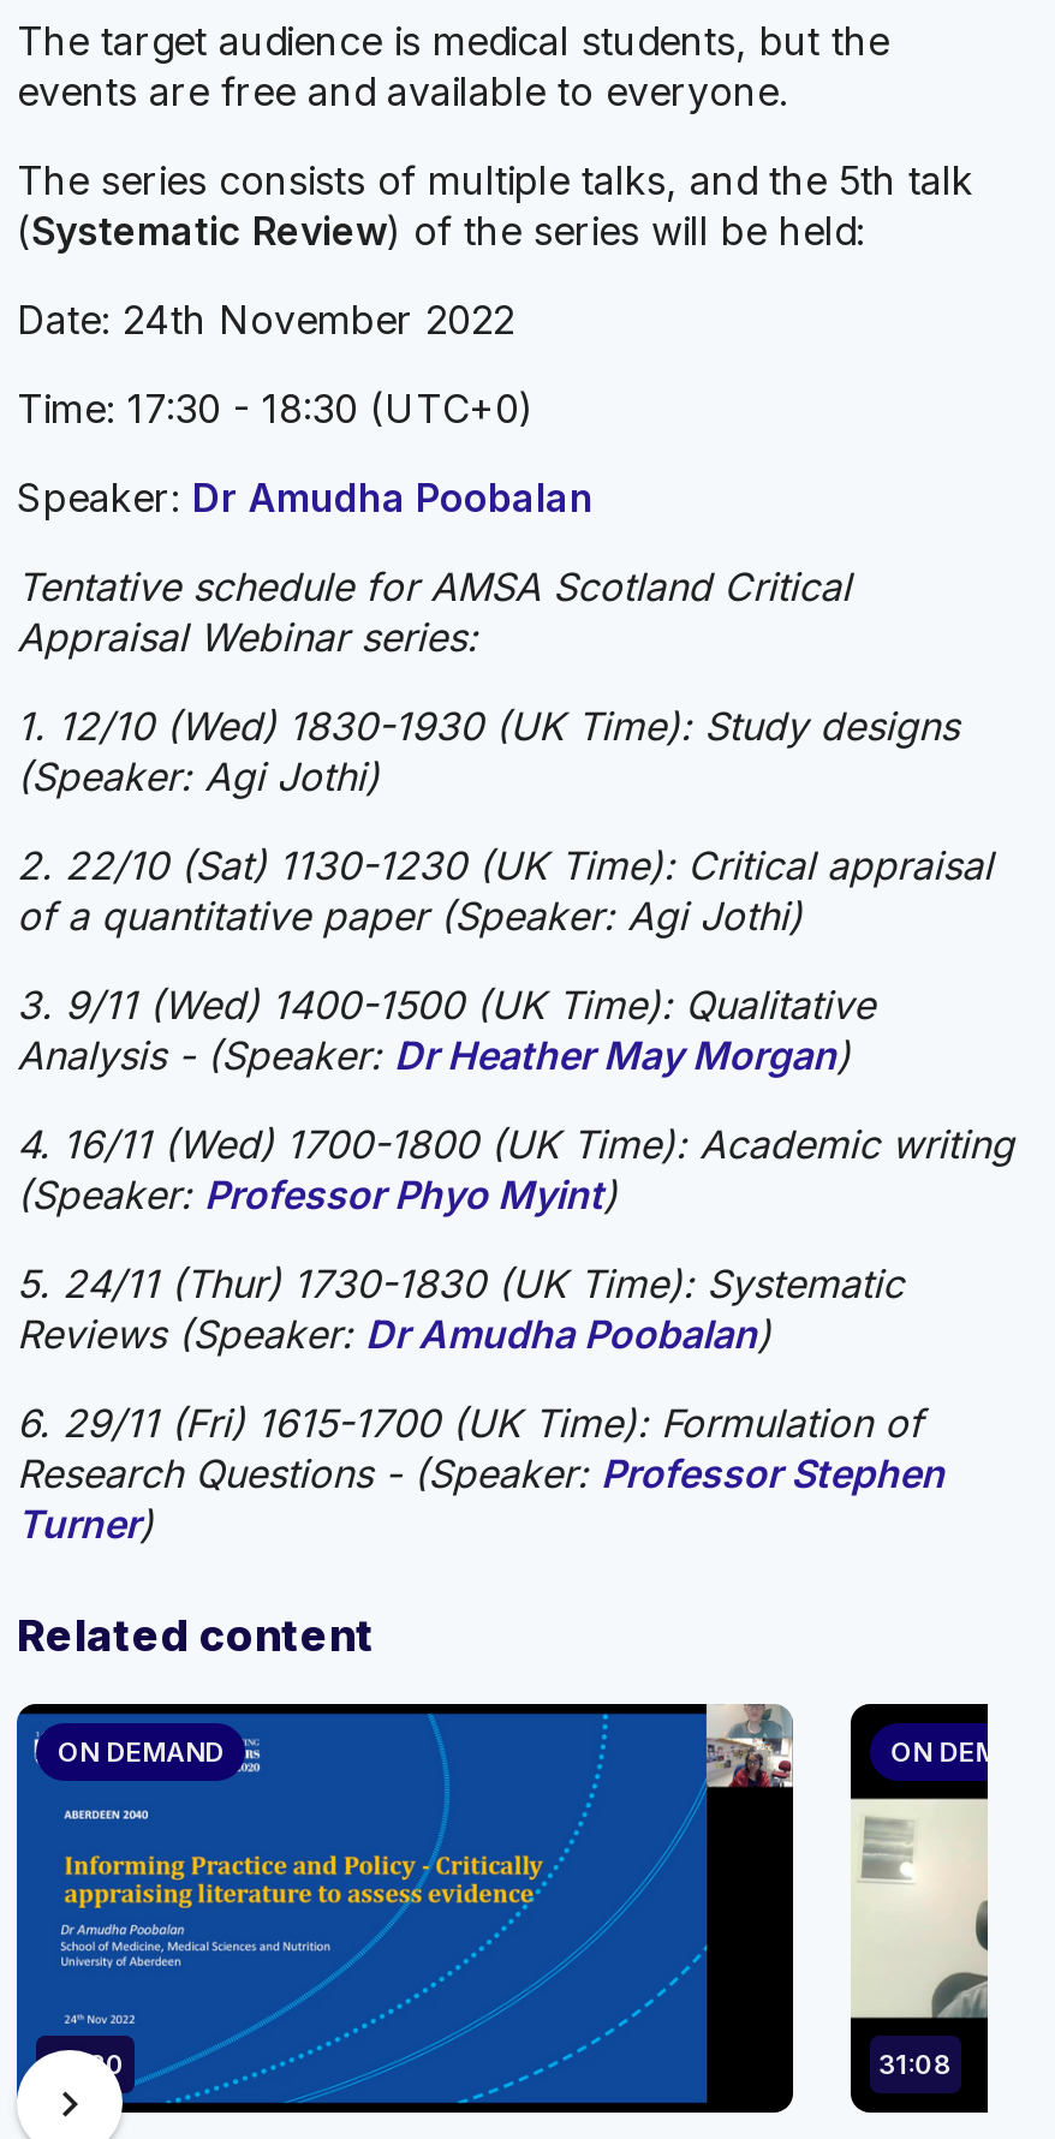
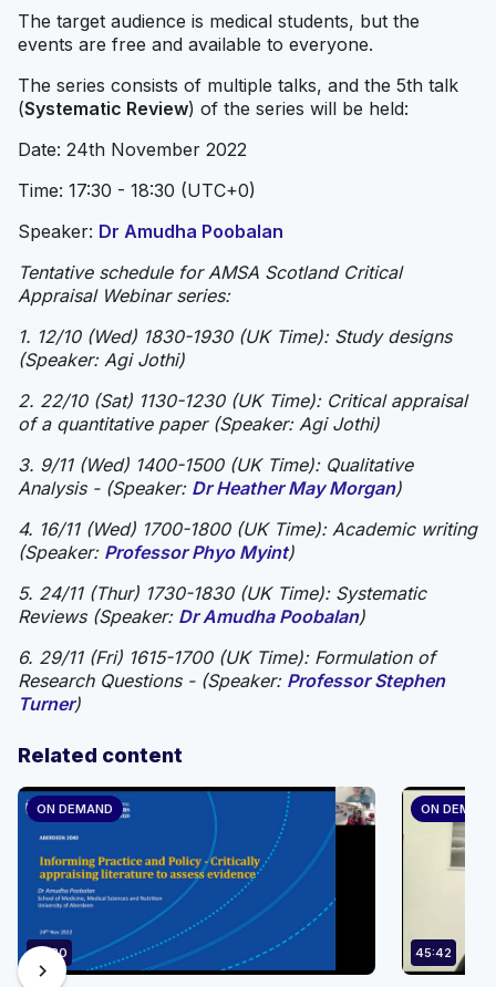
- [image]
- 31:08
+ [image]
+ 45:42
